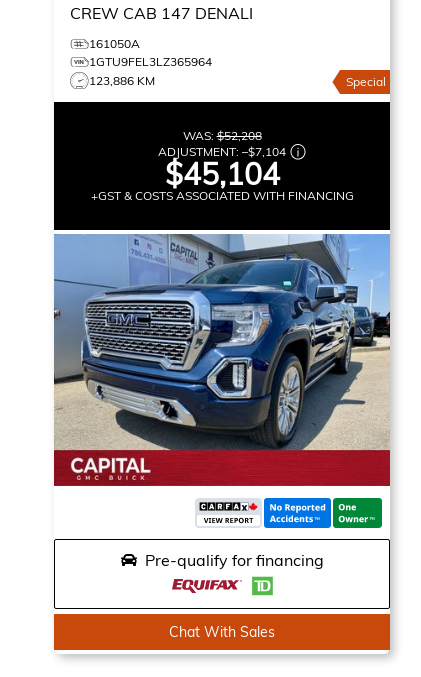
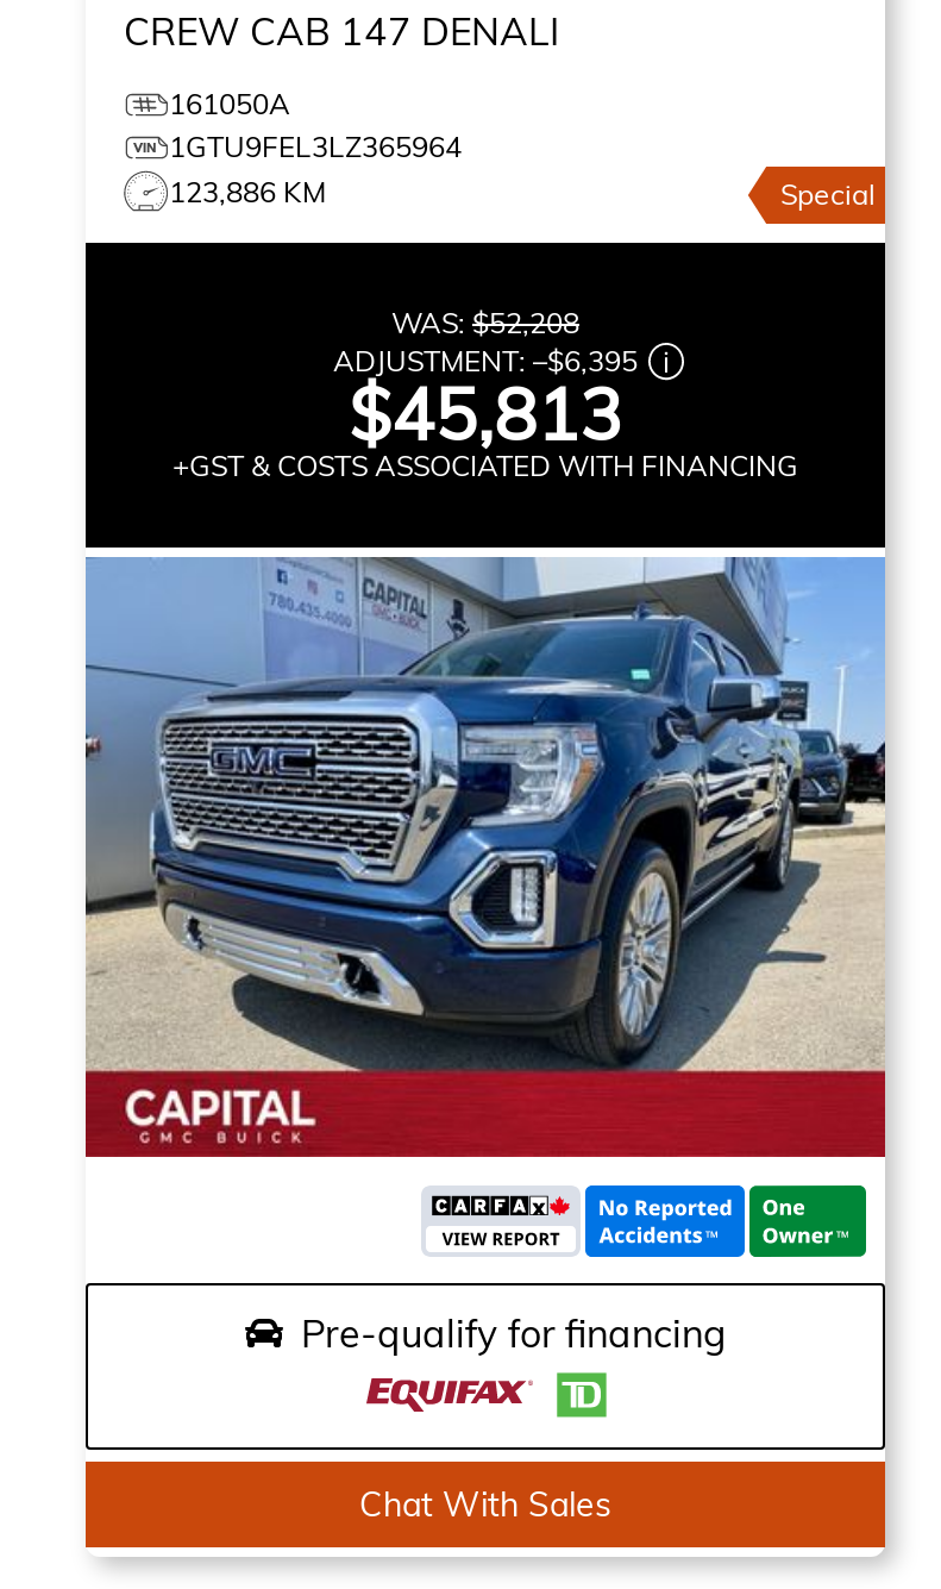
- ADJUSTMENT: –$7,104
+ ADJUSTMENT: –$6,395

- $45,104
+ $45,813
